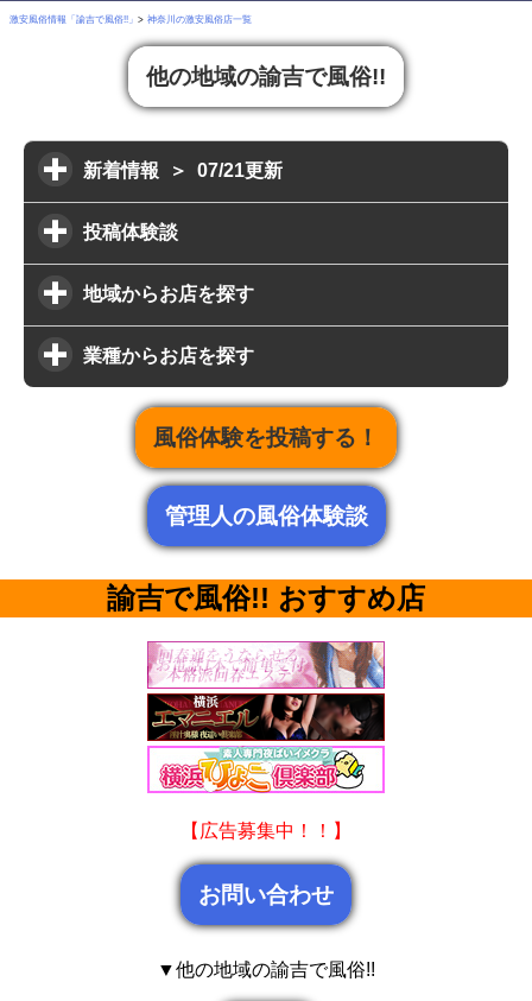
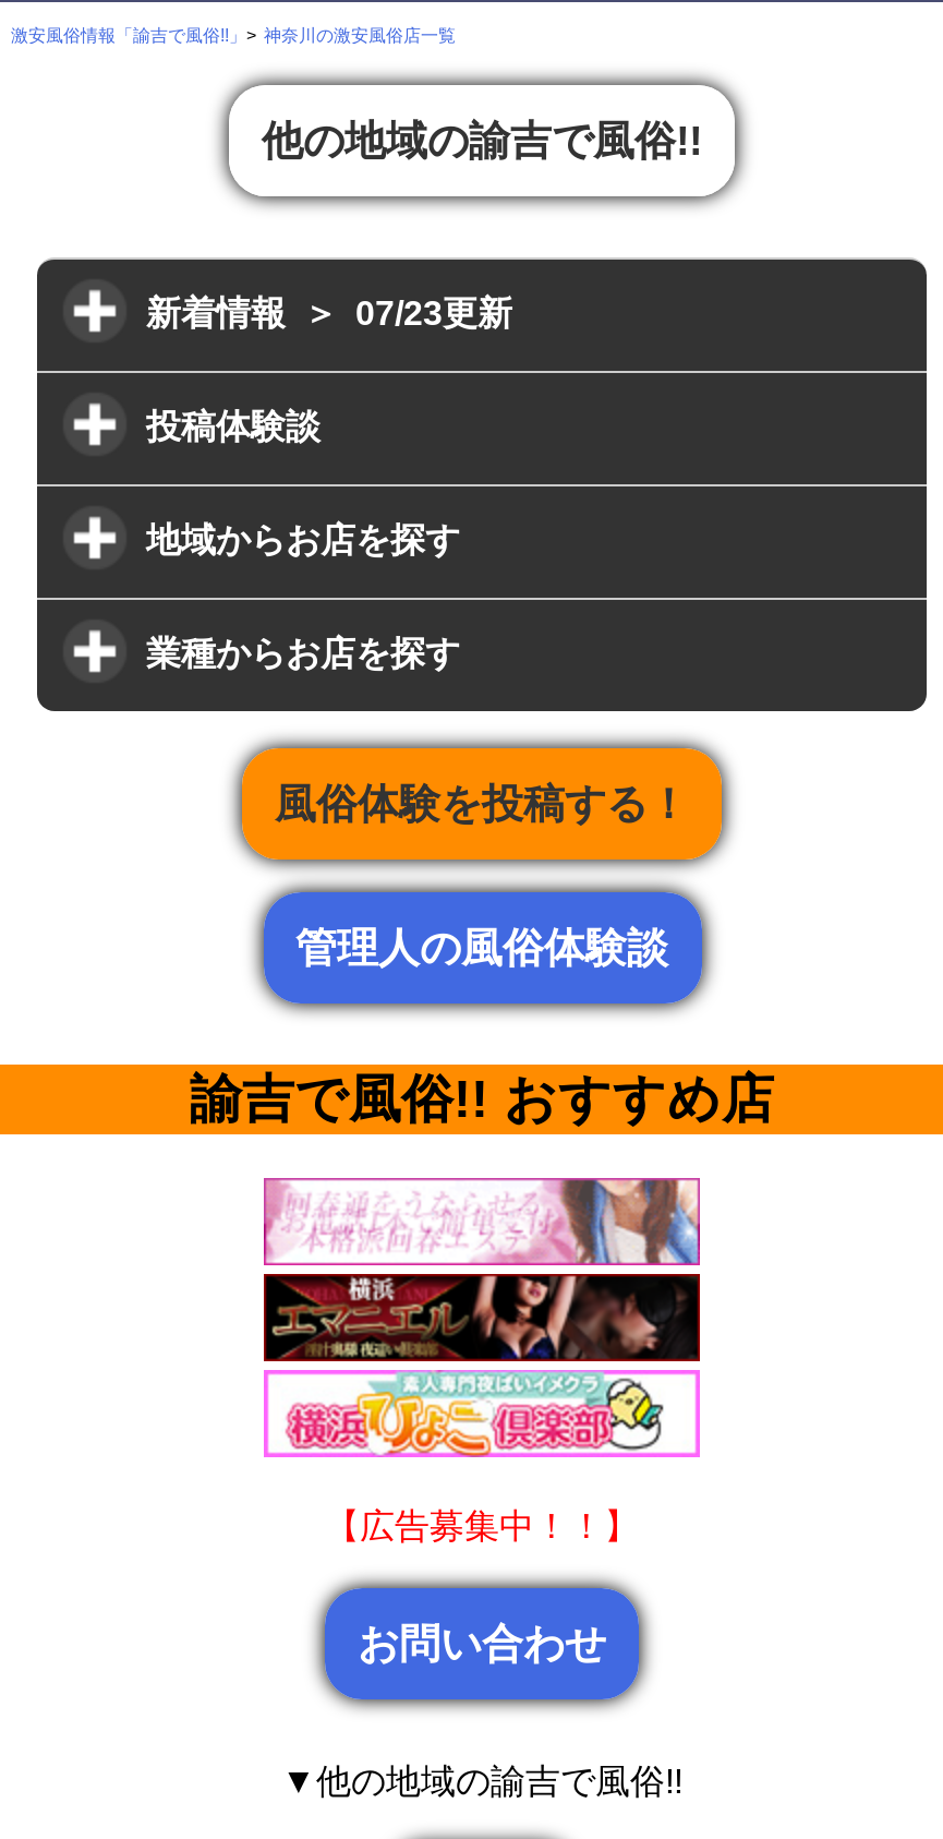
- 新着情報 ＞ 07/21更新
+ 新着情報 ＞ 07/23更新
